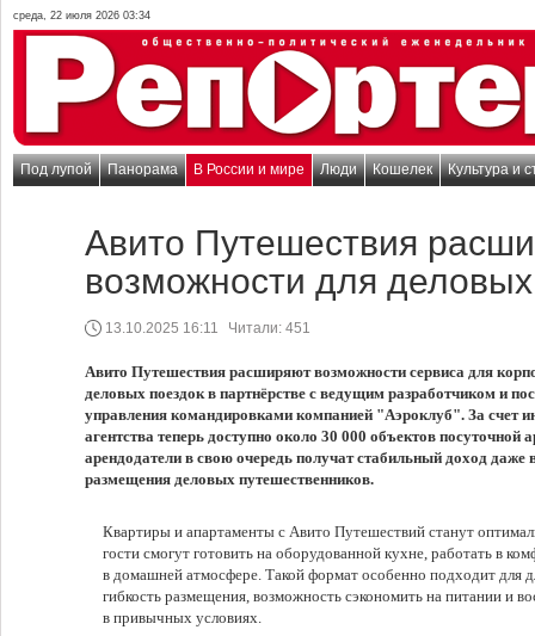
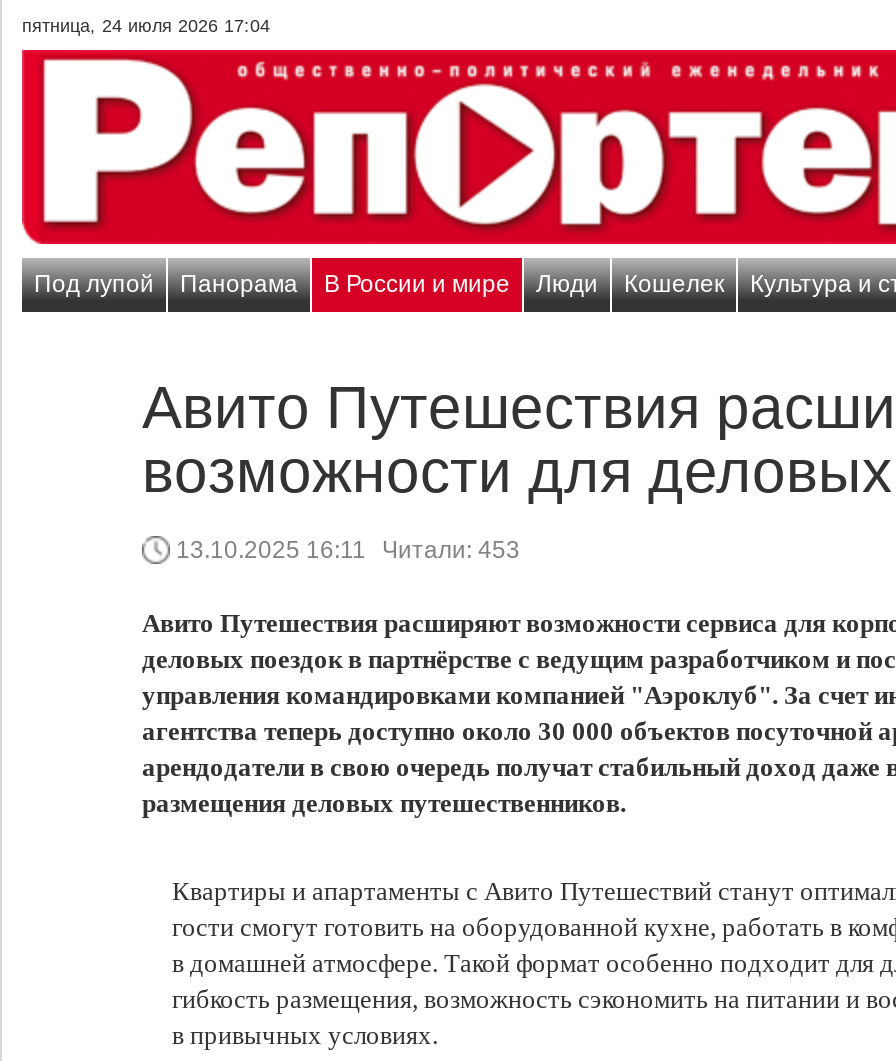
- среда, 22 июля 2026 03:34
+ пятница, 24 июля 2026 17:04

- 13.10.2025 16:11 Читали: 451
+ 13.10.2025 16:11 Читали: 453
